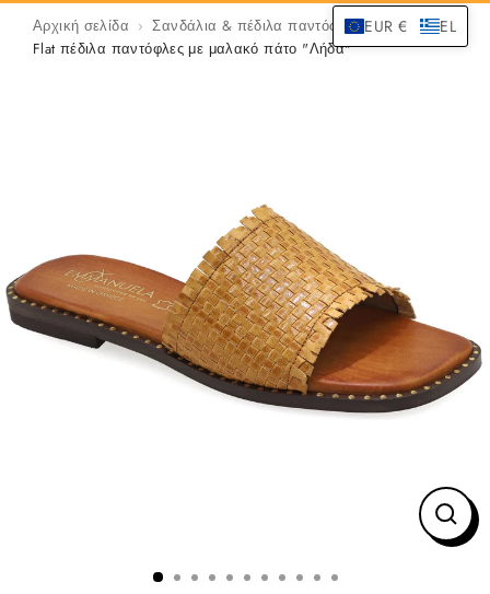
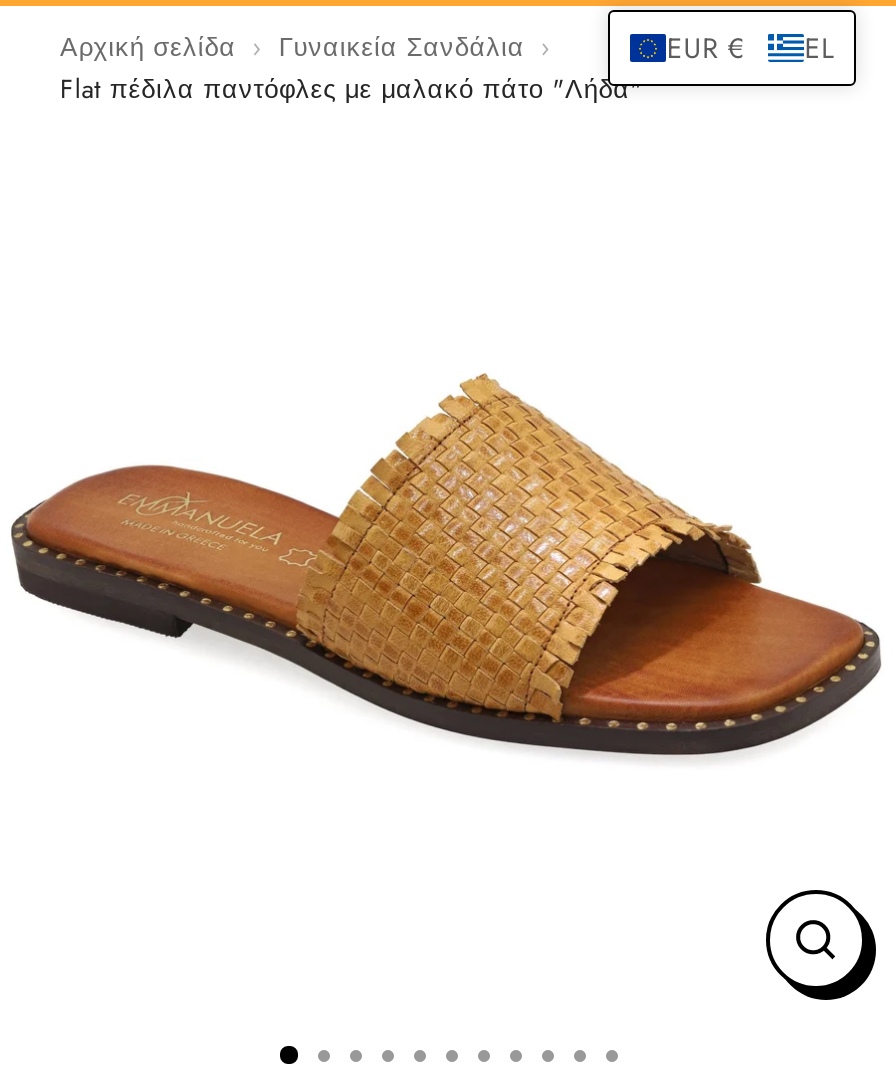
- Σανδάλια & πέδιλα παντόφλες
+ Γυναικεία Σανδάλια
